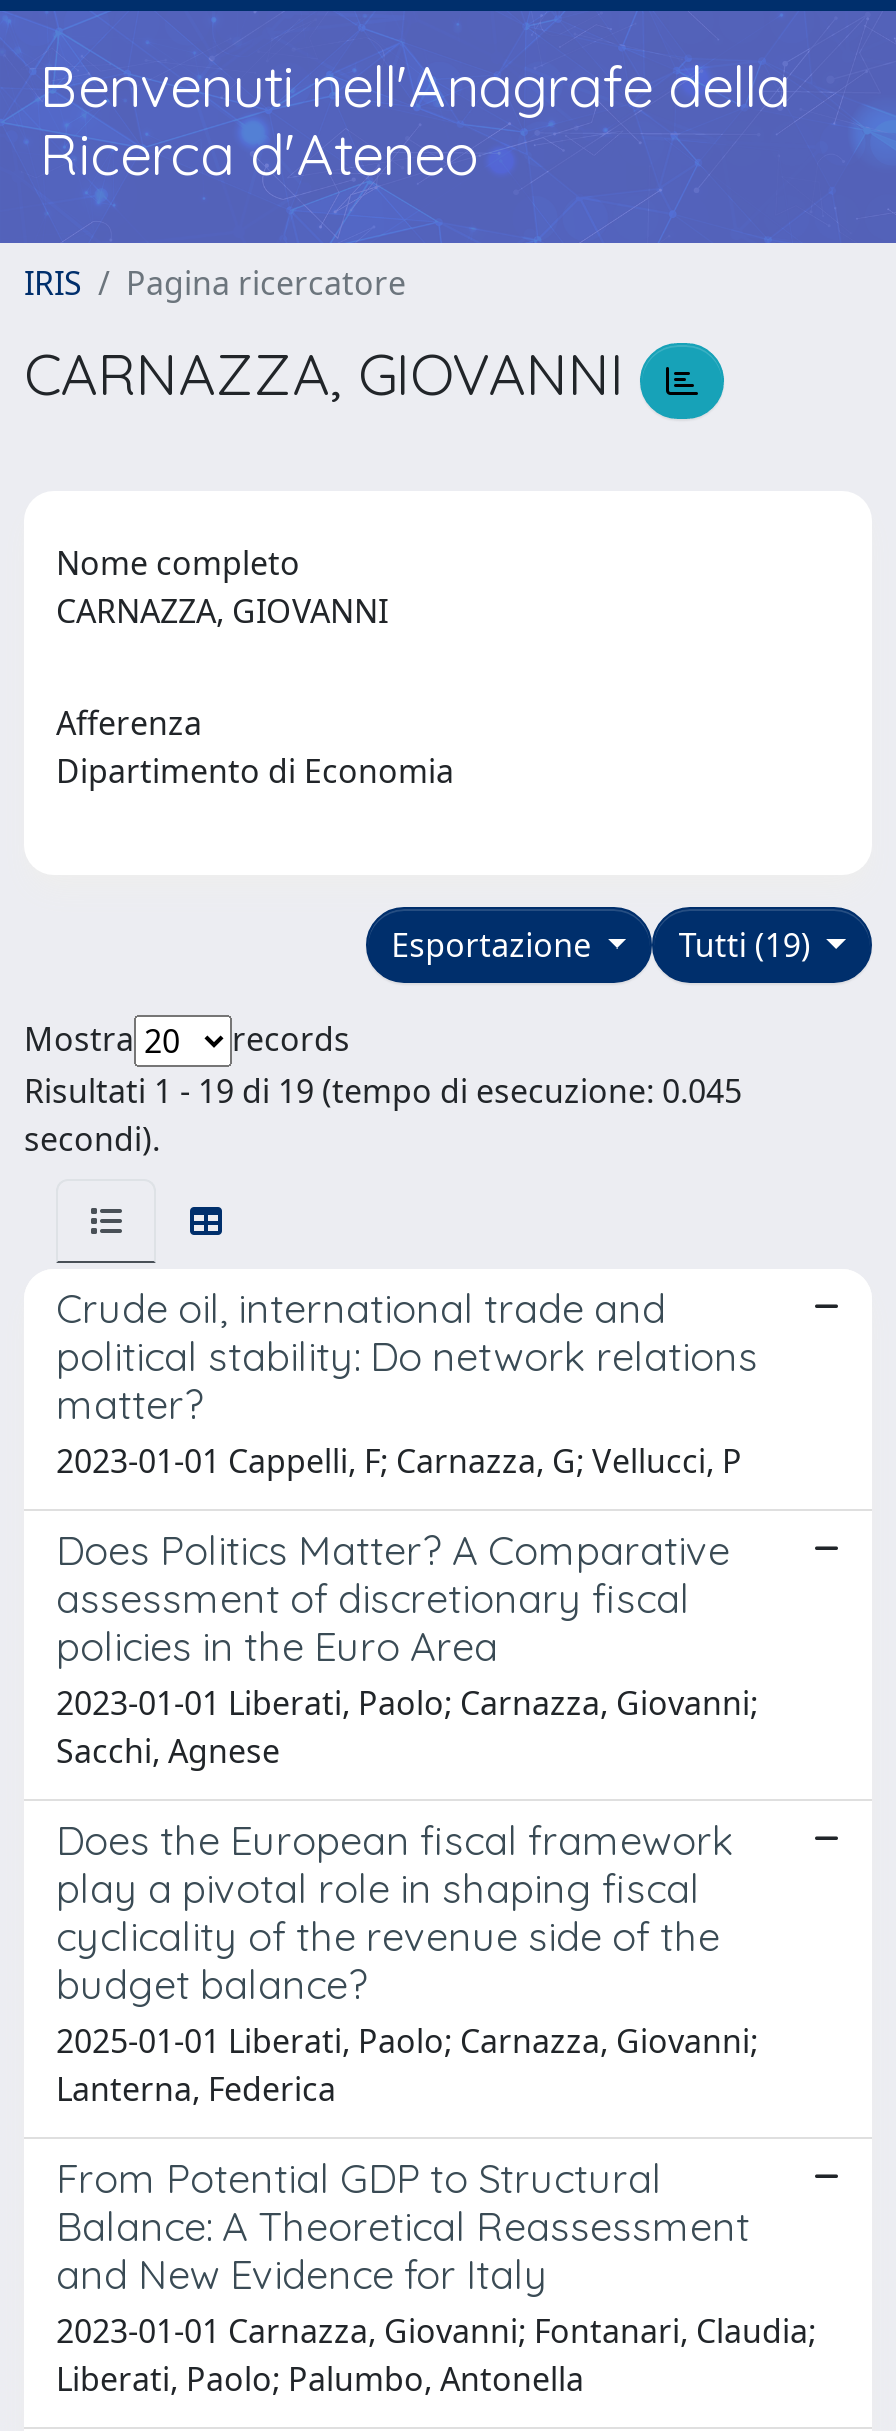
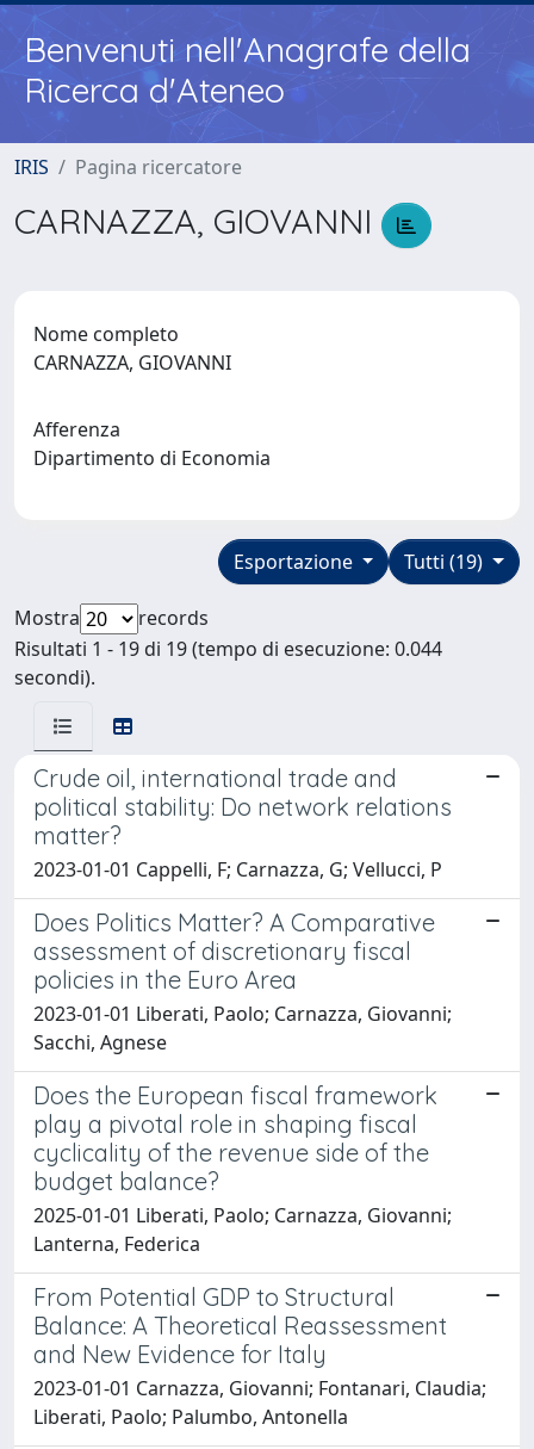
- Risultati 1 - 19 di 19 (tempo di esecuzione: 0.045
+ Risultati 1 - 19 di 19 (tempo di esecuzione: 0.044
